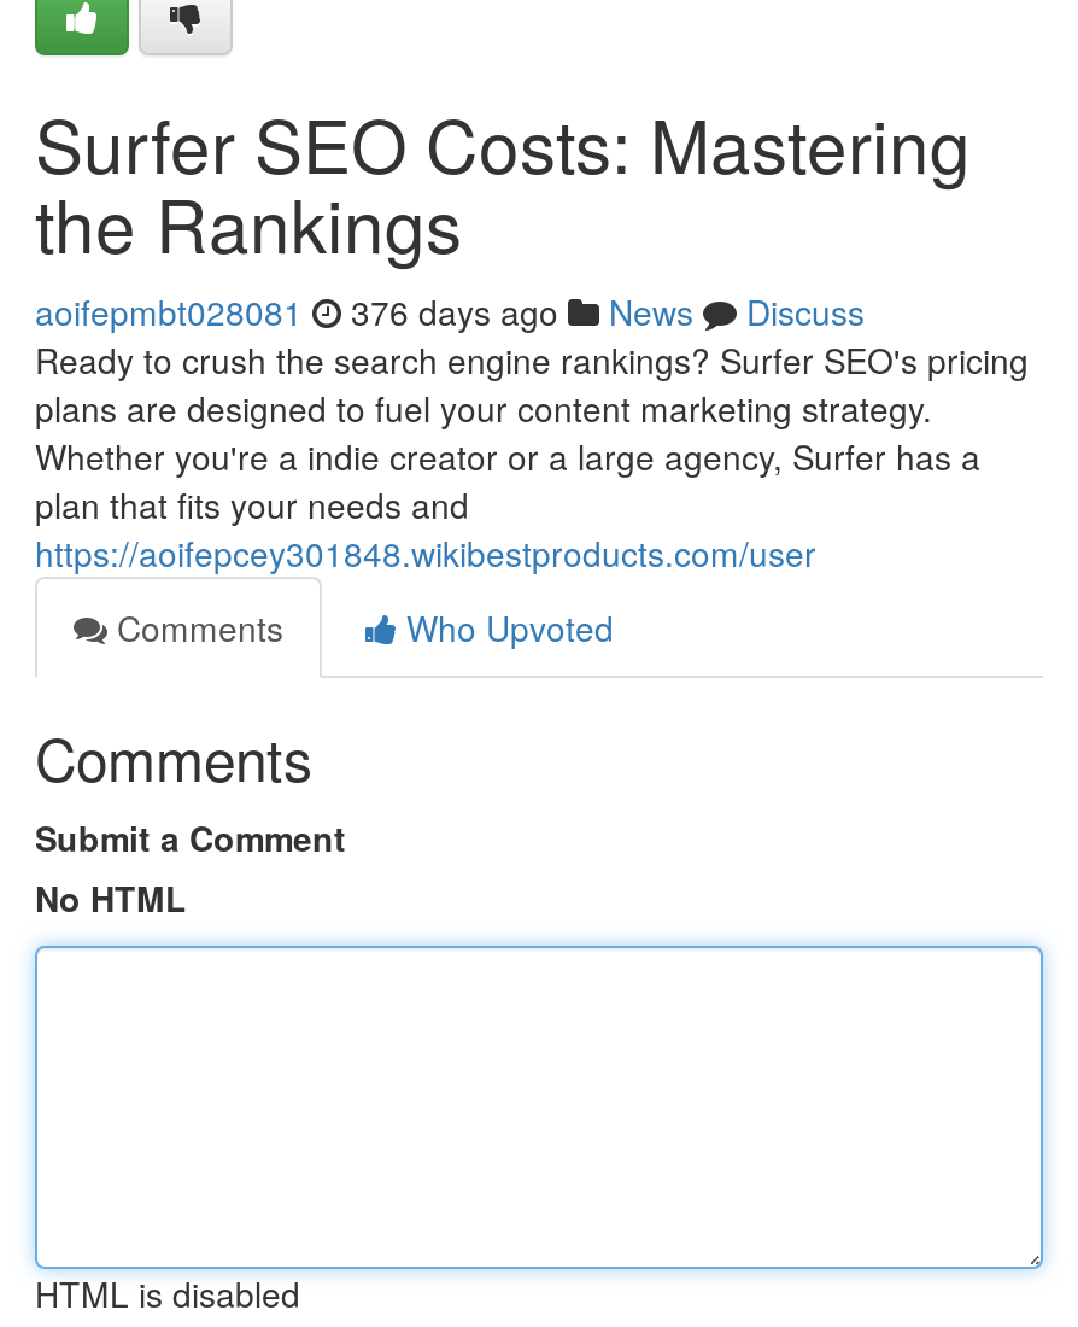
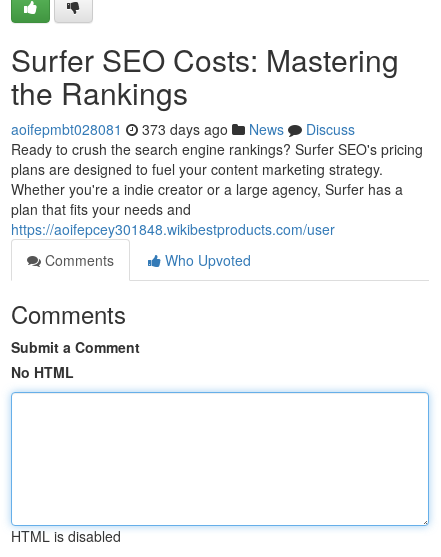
- aoifepmbt028081 376 days ago News Discuss
+ aoifepmbt028081 373 days ago News Discuss
